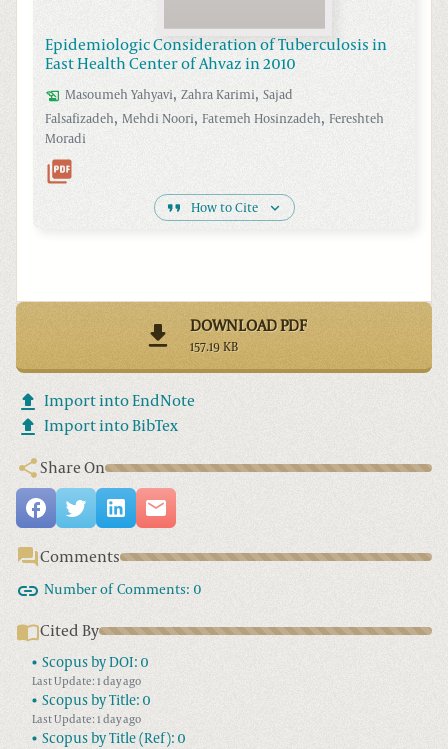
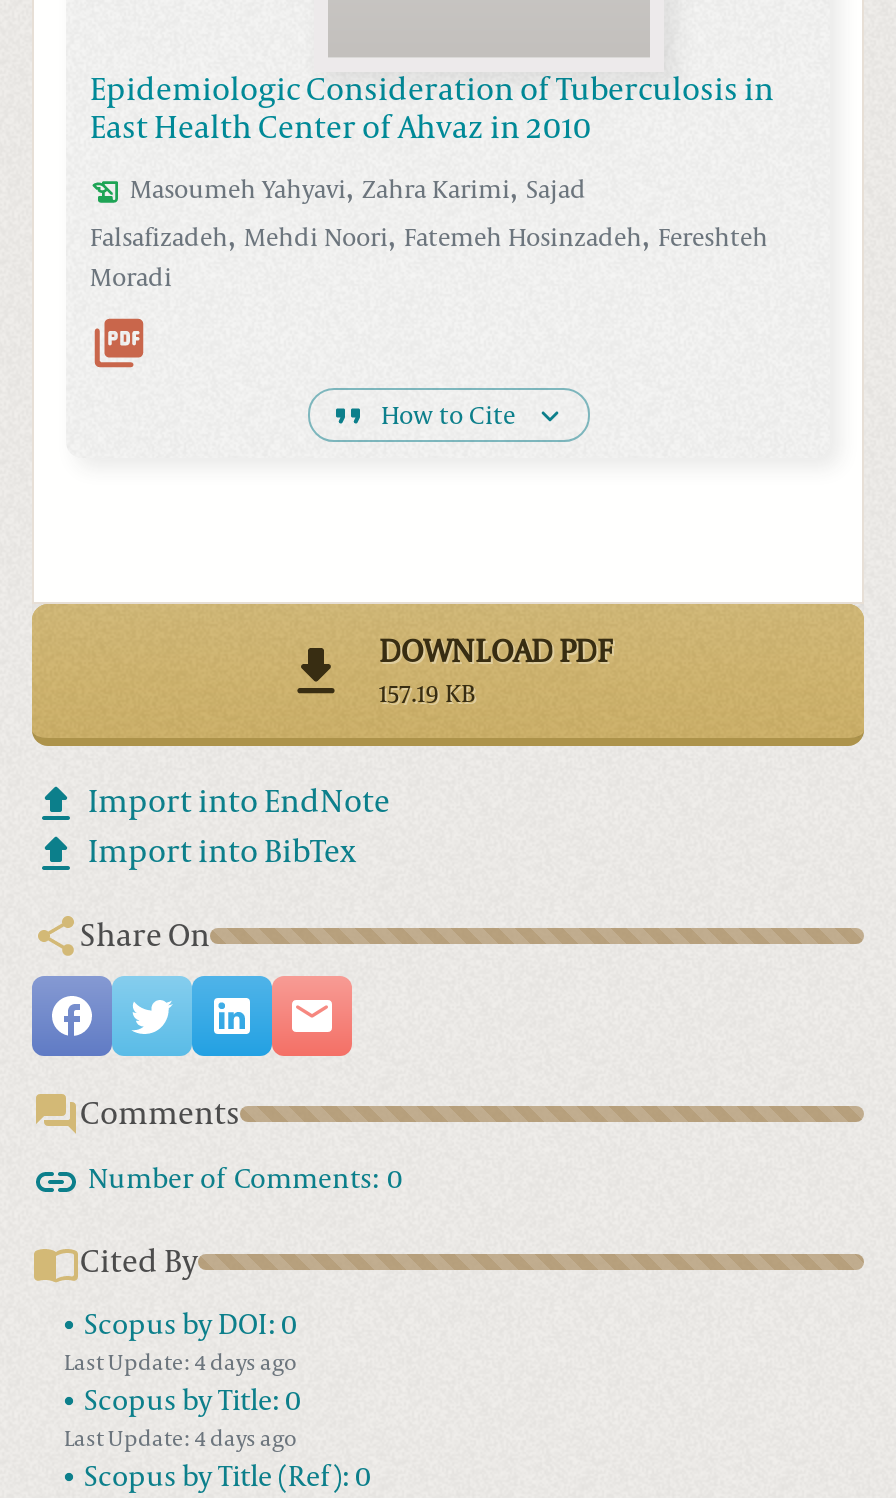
- Last Update: 1 day ago
+ Last Update: 4 days ago

- Last Update: 1 day ago
+ Last Update: 4 days ago
